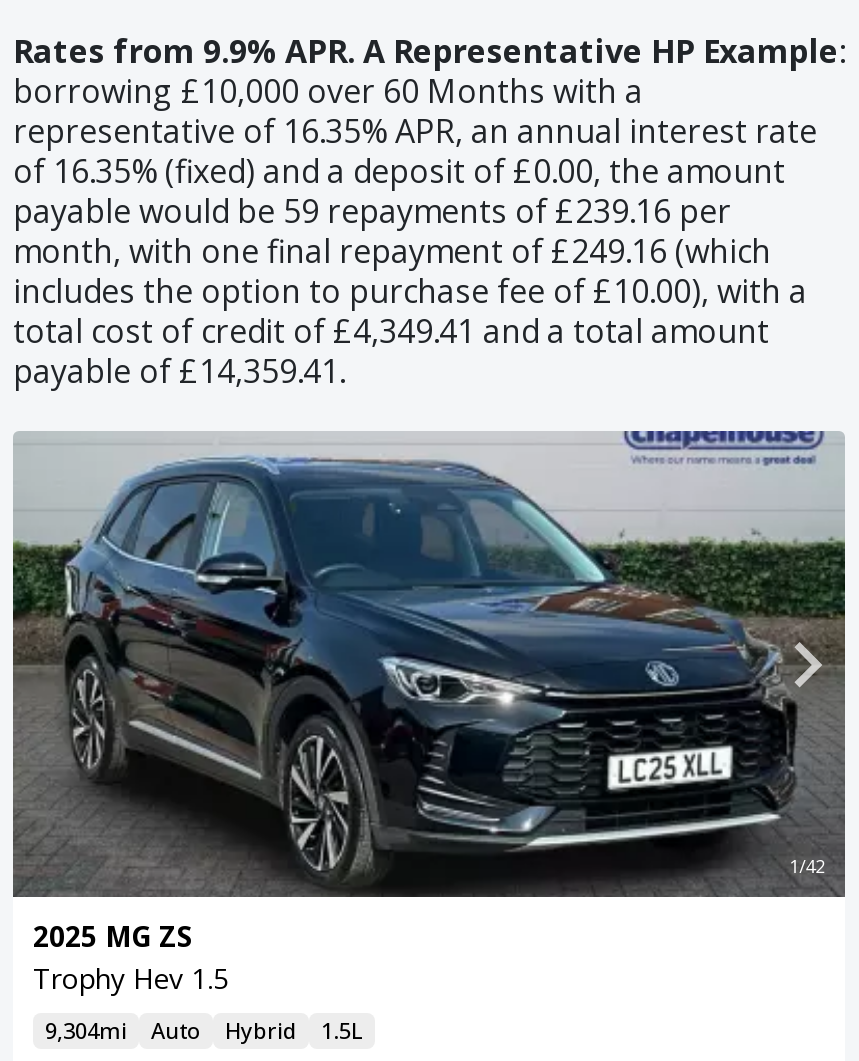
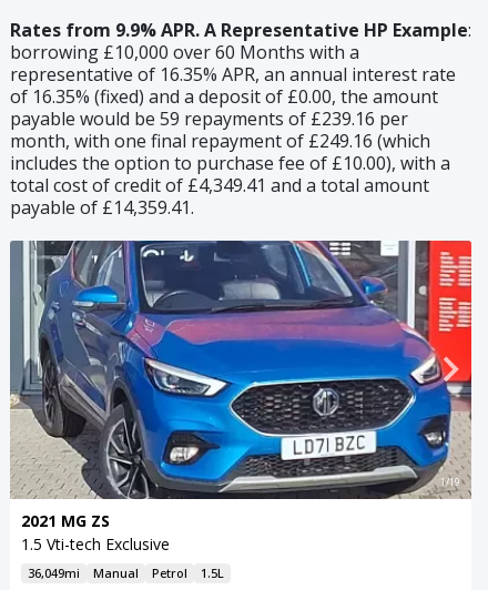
- [image]
- 1/42
+ [image]
+ 1/19

- 2025 MG ZS
- Trophy Hev 1.5
+ 2021 MG ZS
+ 1.5 Vti-tech Exclusive

- 9,304mi
- Auto
- Hybrid
+ 36,049mi
+ Manual
+ Petrol
